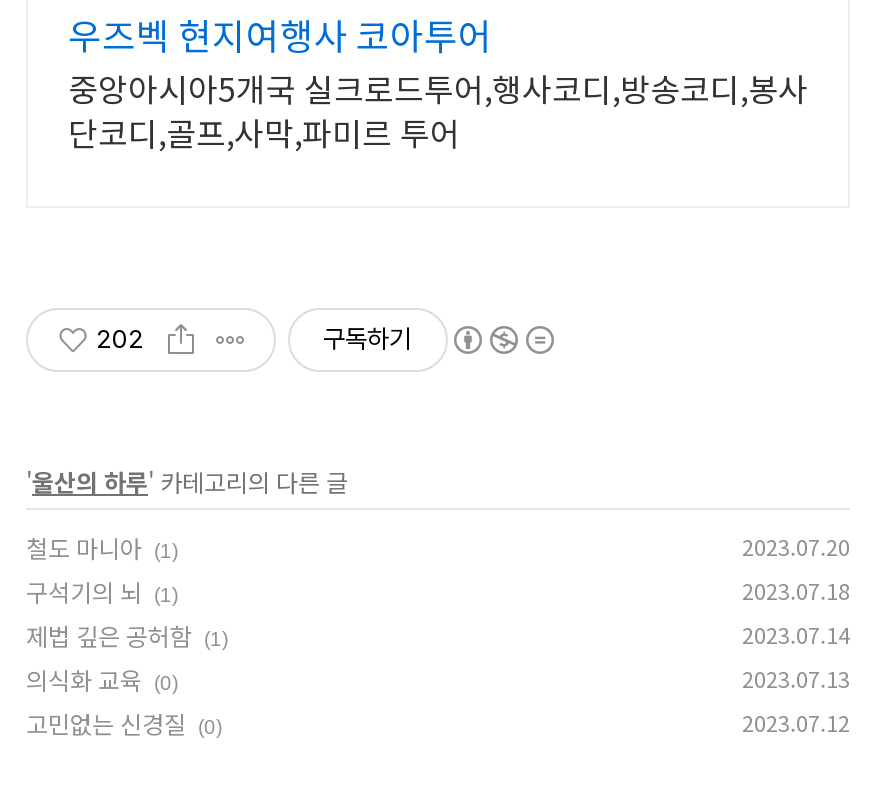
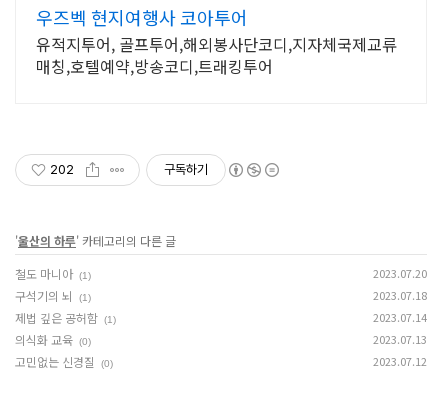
- 중앙아시아5개국 실크로드투어,행사코디,방송코디,봉사
- 단코디,골프,사막,파미르 투어
+ 유적지투어, 골프투어,해외봉사단코디,지자체국제교류
+ 매칭,호텔예약,방송코디,트래킹투어
